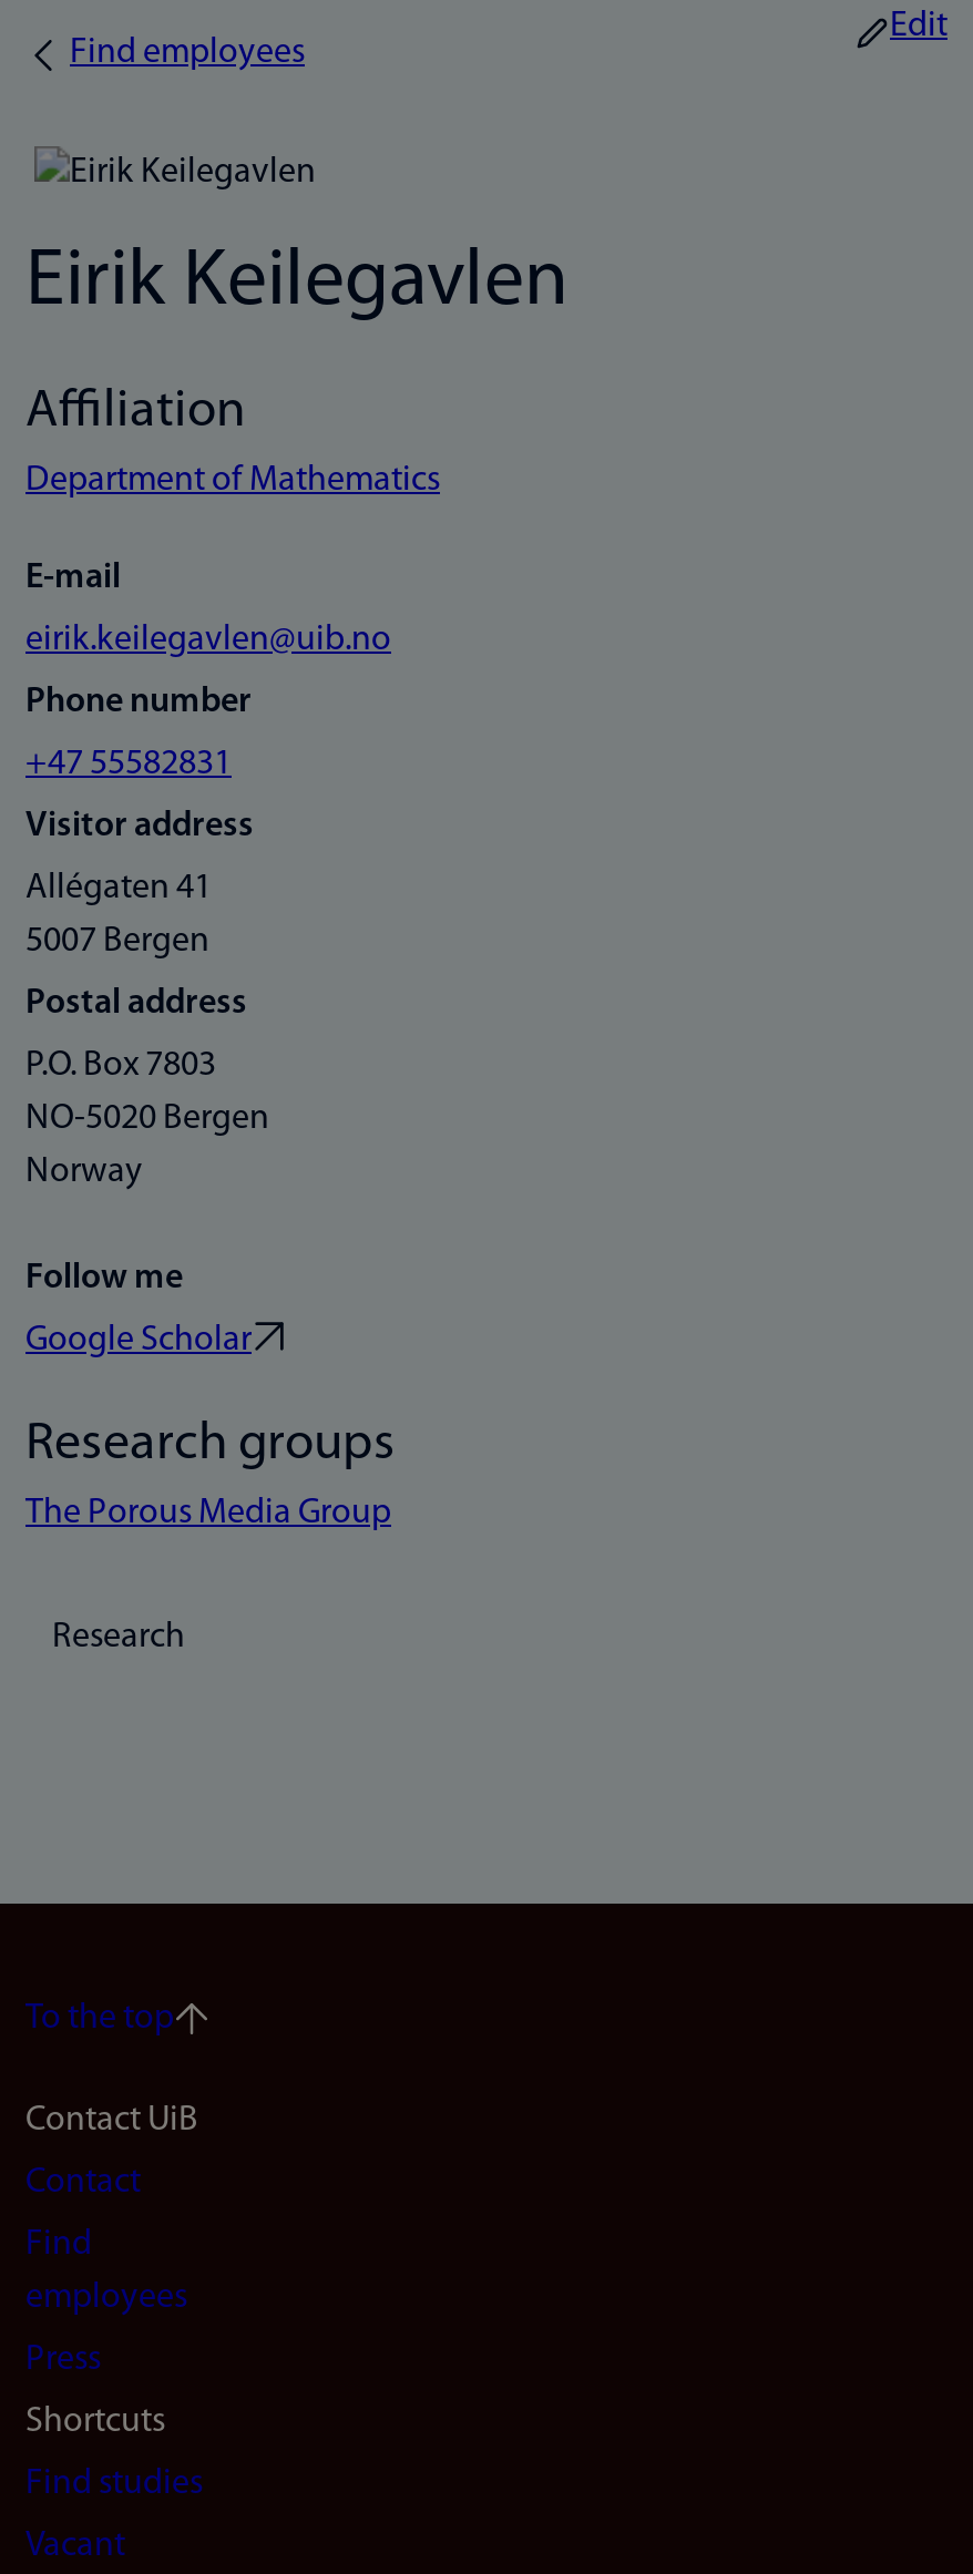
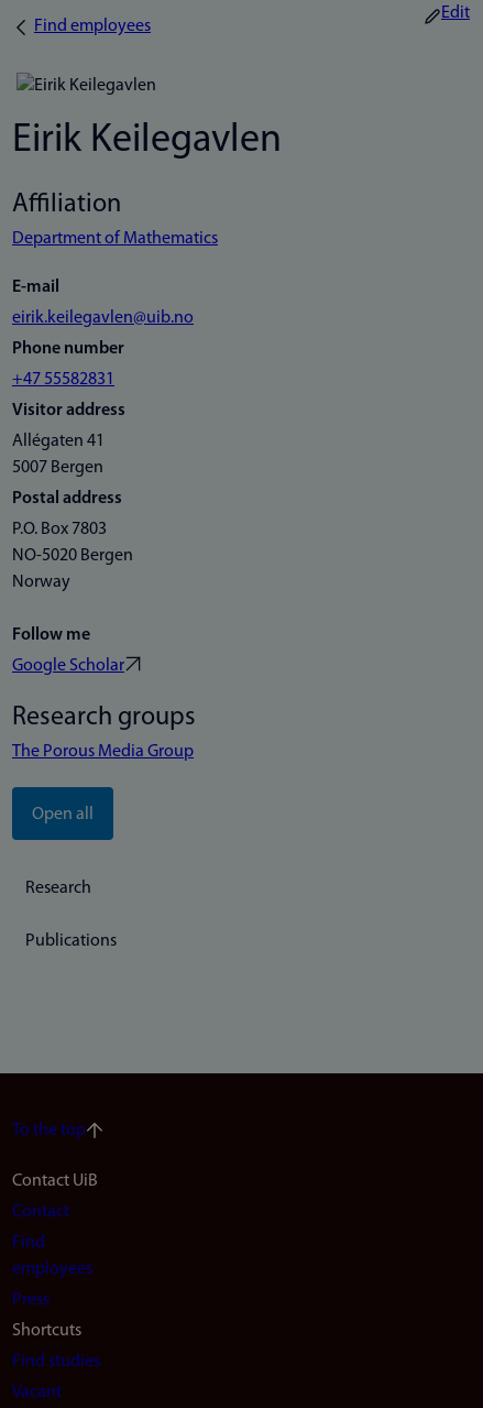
+ Open all

+ Publications
